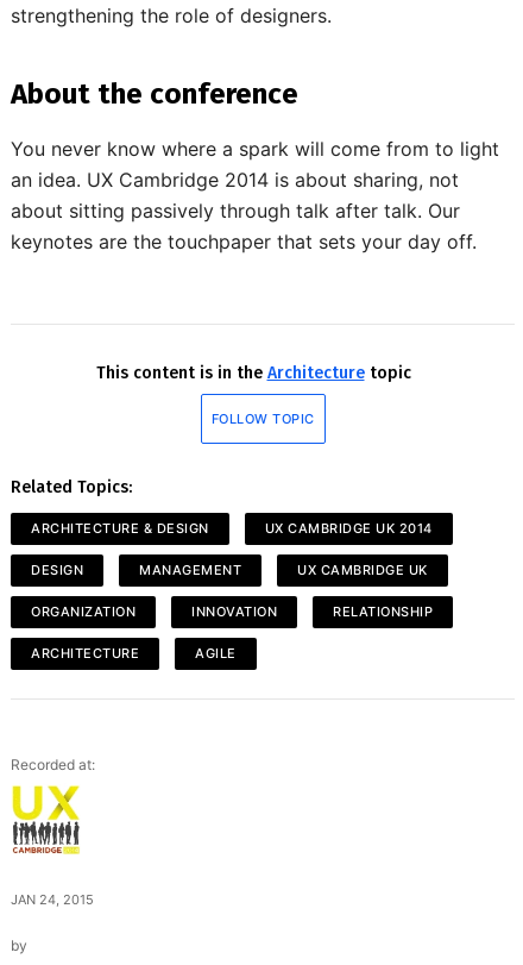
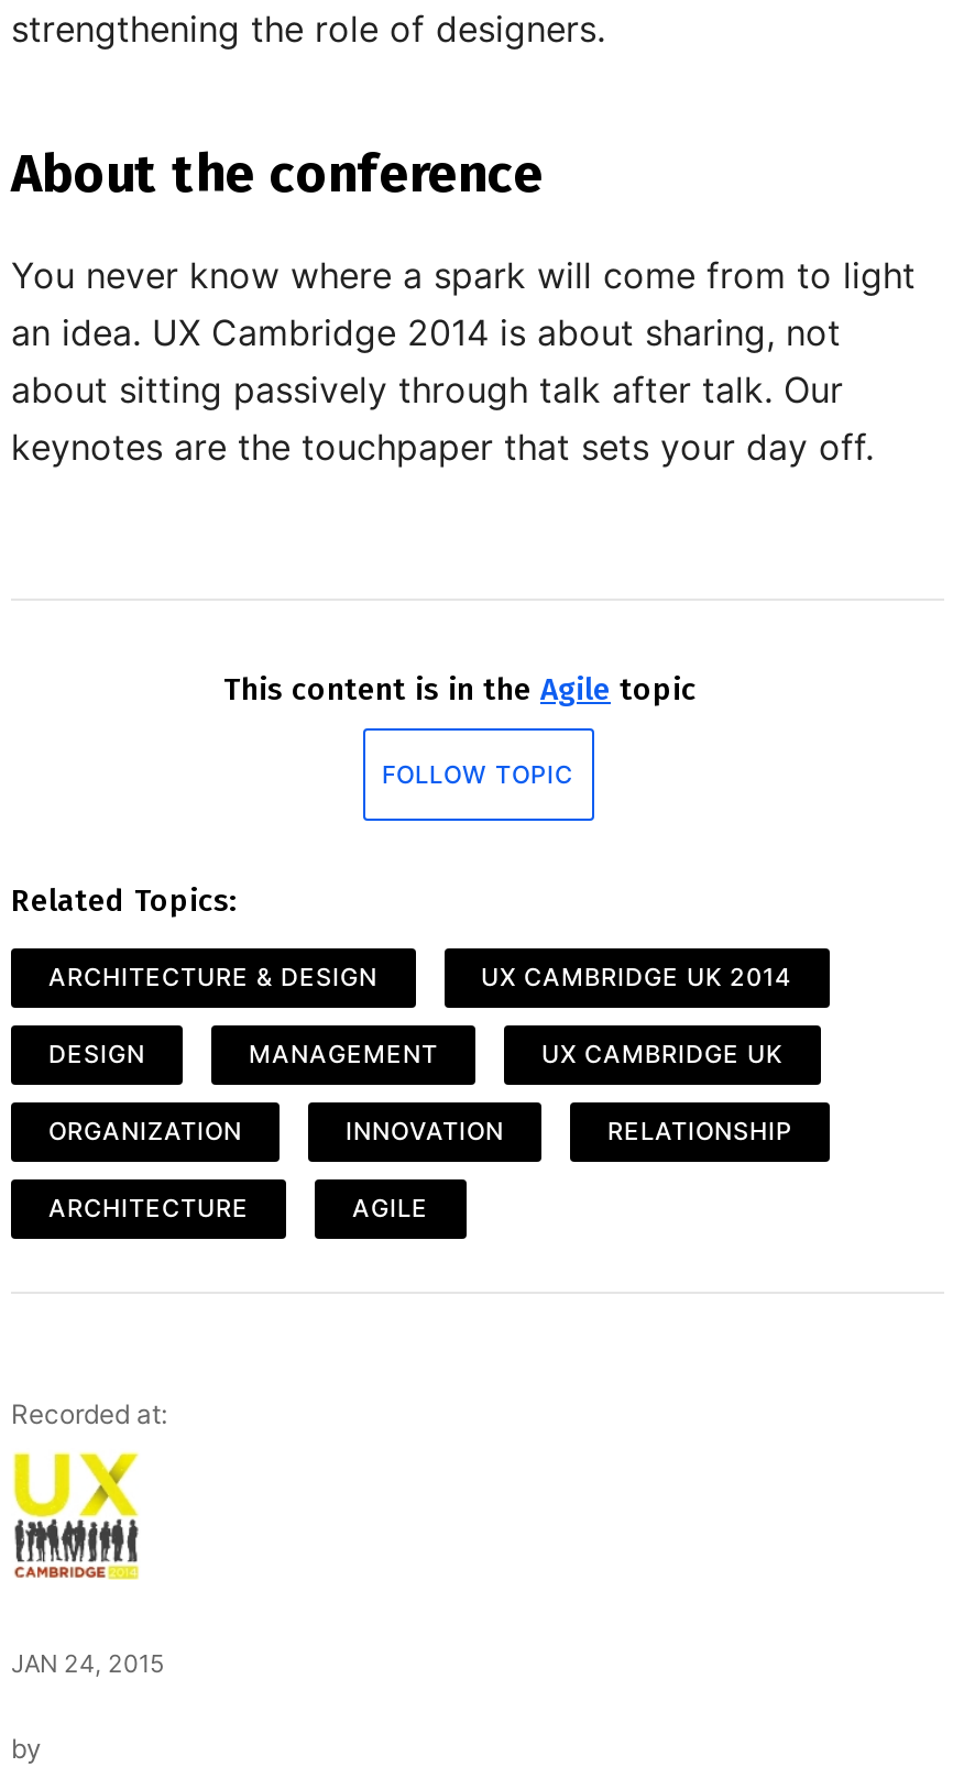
- This content is in the Architecture topic
+ This content is in the Agile topic
